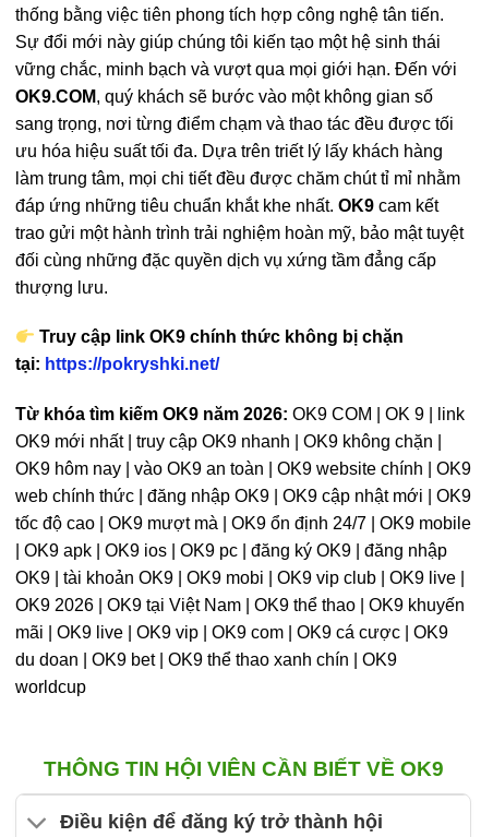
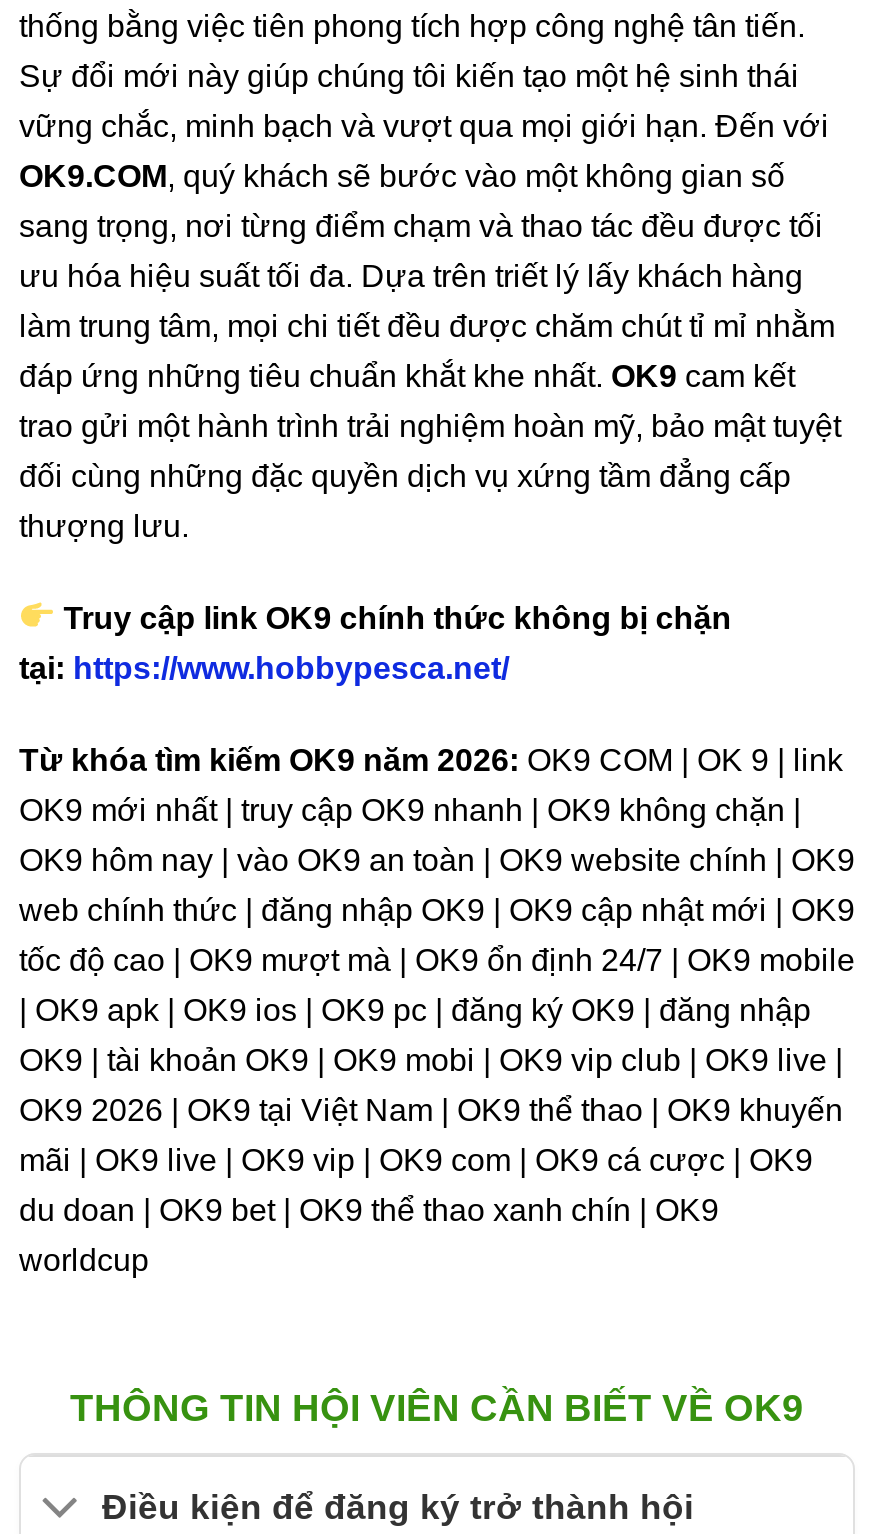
- tại: https://pokryshki.net/
+ tại: https://www.hobbypesca.net/
